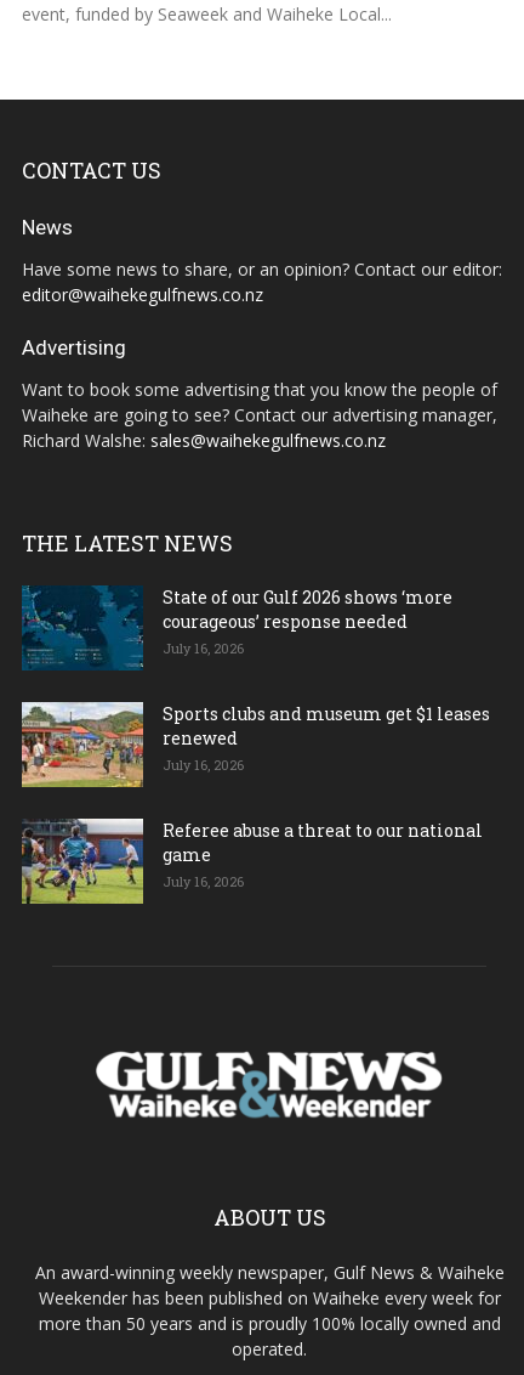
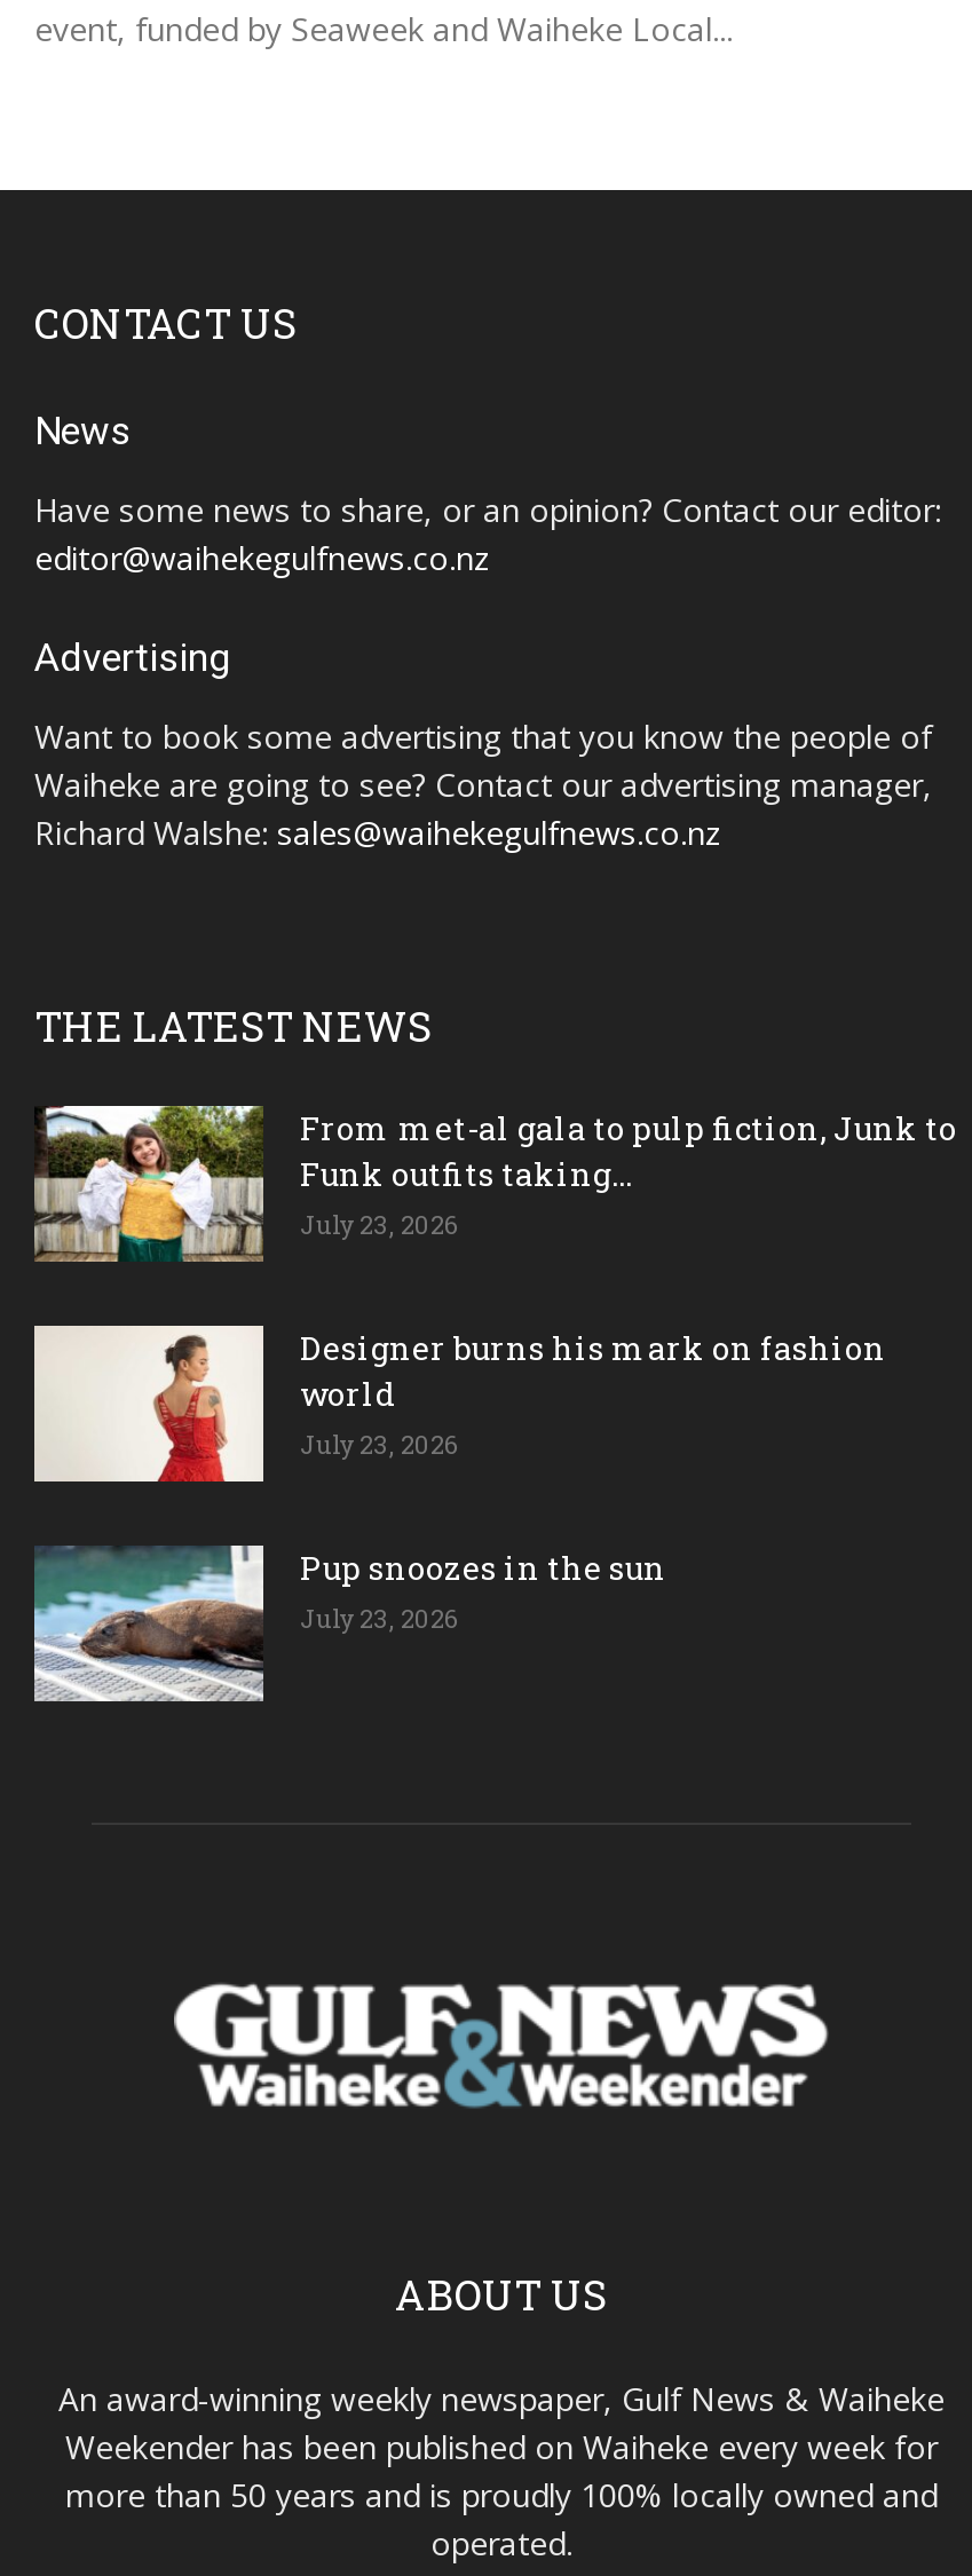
- [image]
- State of our Gulf 2026 shows ‘more
- courageous’ response needed
- July 16, 2026
+ [image]
+ From met-al gala to pulp fiction, Junk to
+ Funk outfits taking...
+ July 23, 2026

- [image]
- Sports clubs and museum get $1 leases
- renewed
- July 16, 2026
+ [image]
+ Designer burns his mark on fashion
+ world
+ July 23, 2026

- [image]
- Referee abuse a threat to our national
- game
- July 16, 2026
+ [image]
+ Pup snoozes in the sun
+ July 23, 2026
